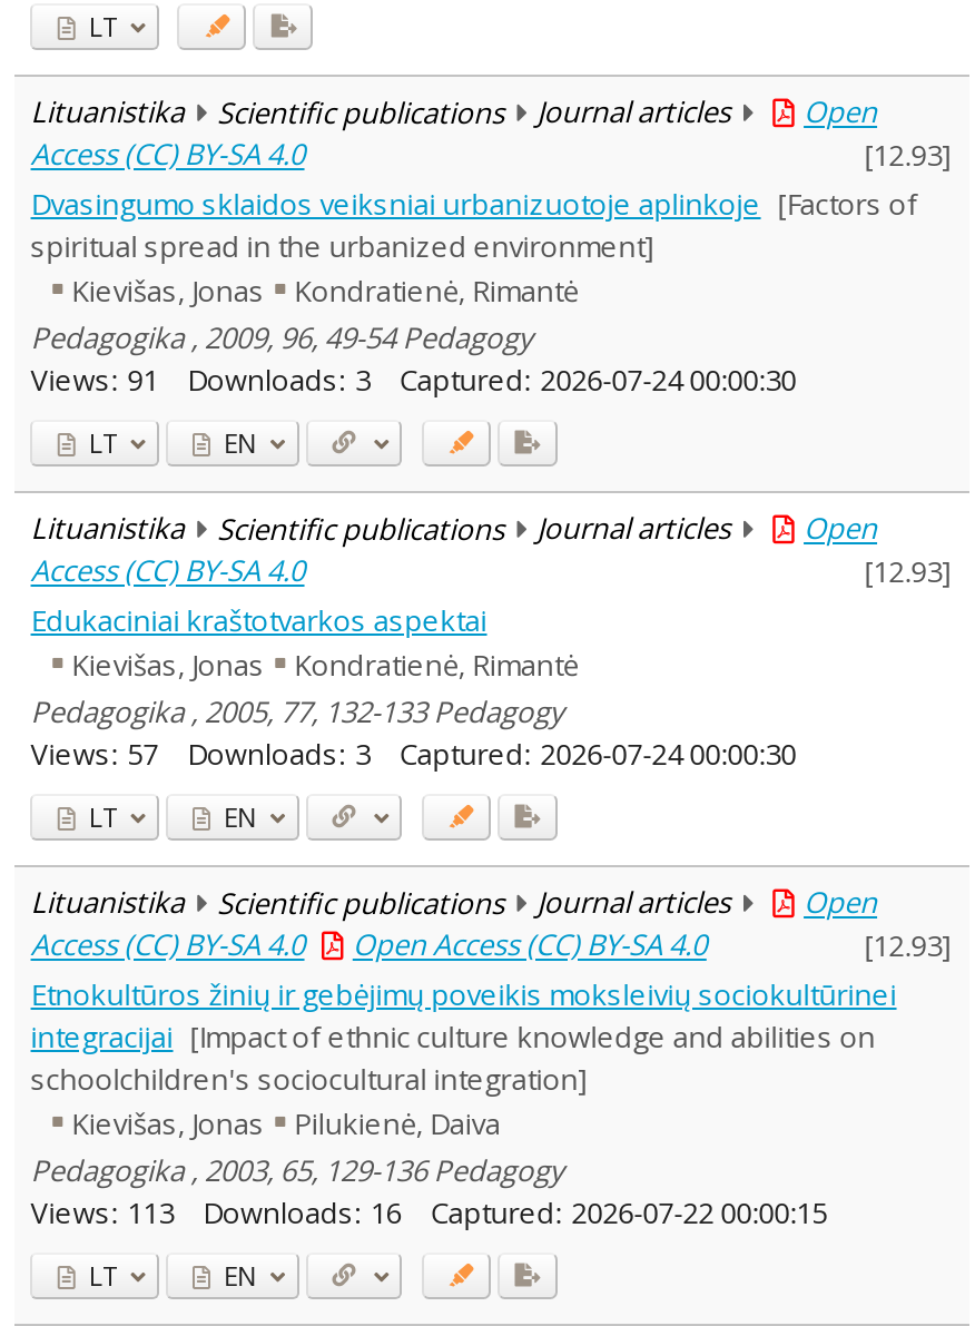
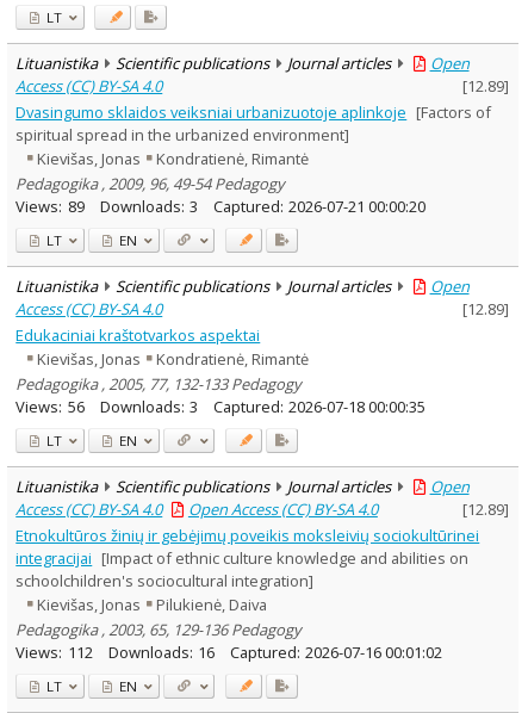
- [12.93]
+ [12.89]

- Views: 91
+ Views: 89

- Captured: 2026-07-24 00:00:30
+ Captured: 2026-07-21 00:00:20

- [12.93]
+ [12.89]

- Views: 57
+ Views: 56

- Captured: 2026-07-24 00:00:30
+ Captured: 2026-07-18 00:00:35

- [12.93]
+ [12.89]

- Views: 113
+ Views: 112

- Captured: 2026-07-22 00:00:15
+ Captured: 2026-07-16 00:01:02
